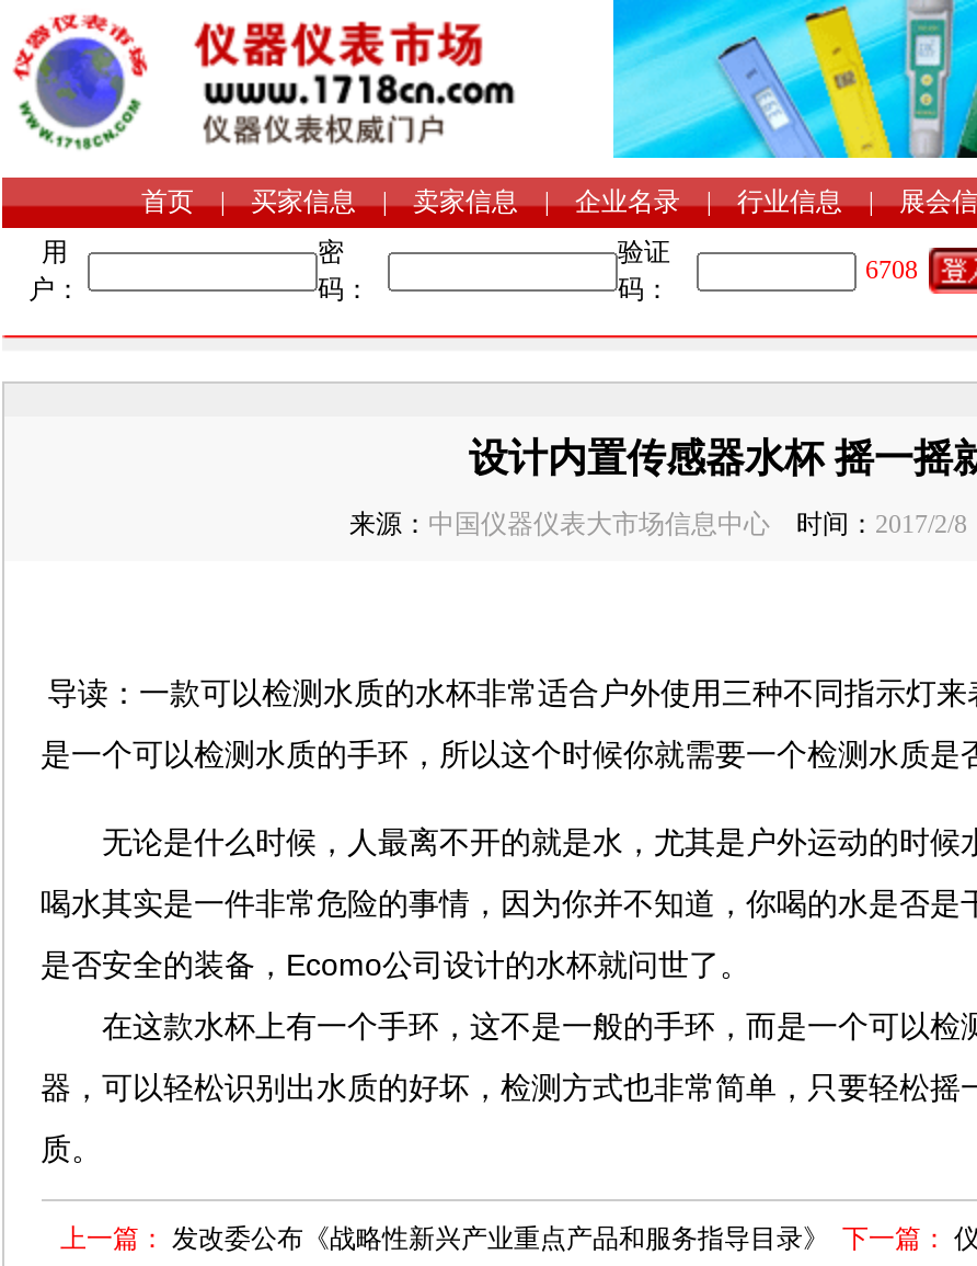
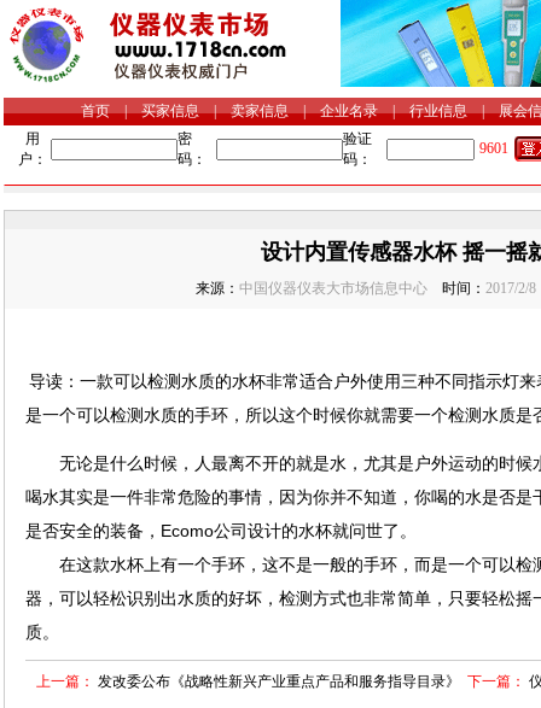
- 6708
+ 9601
